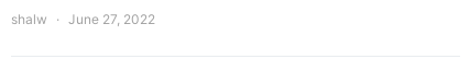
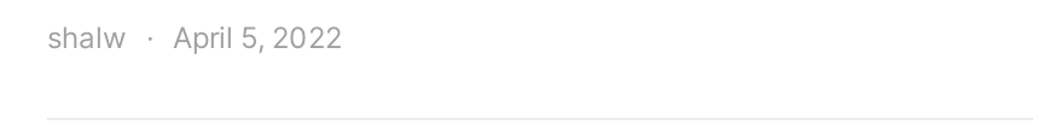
- shalw June 27, 2022
+ shalw April 5, 2022
